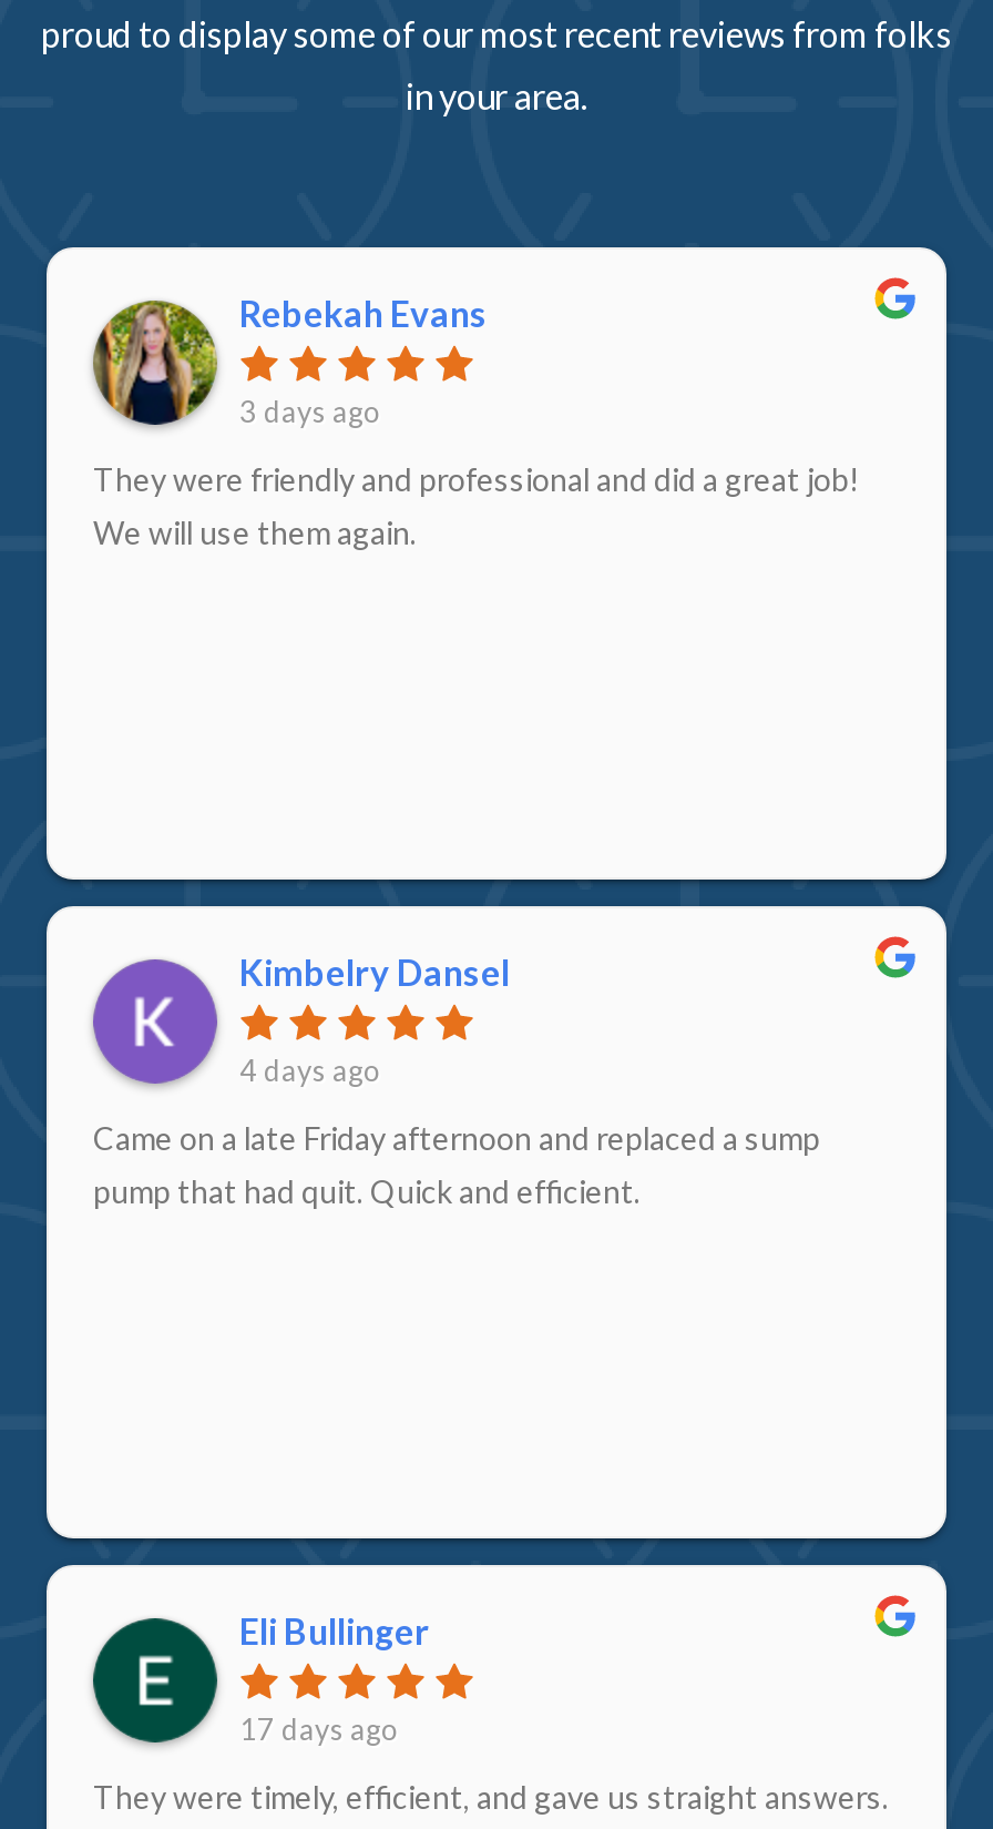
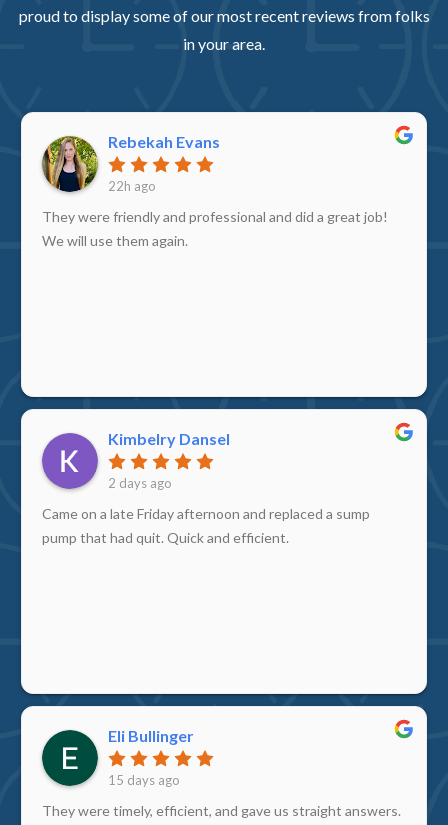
- 3 days ago
+ 22h ago

- 4 days ago
+ 2 days ago

- 17 days ago
+ 15 days ago
